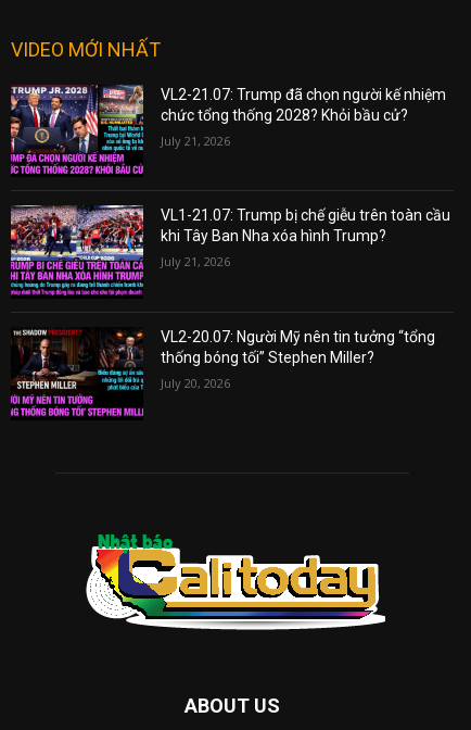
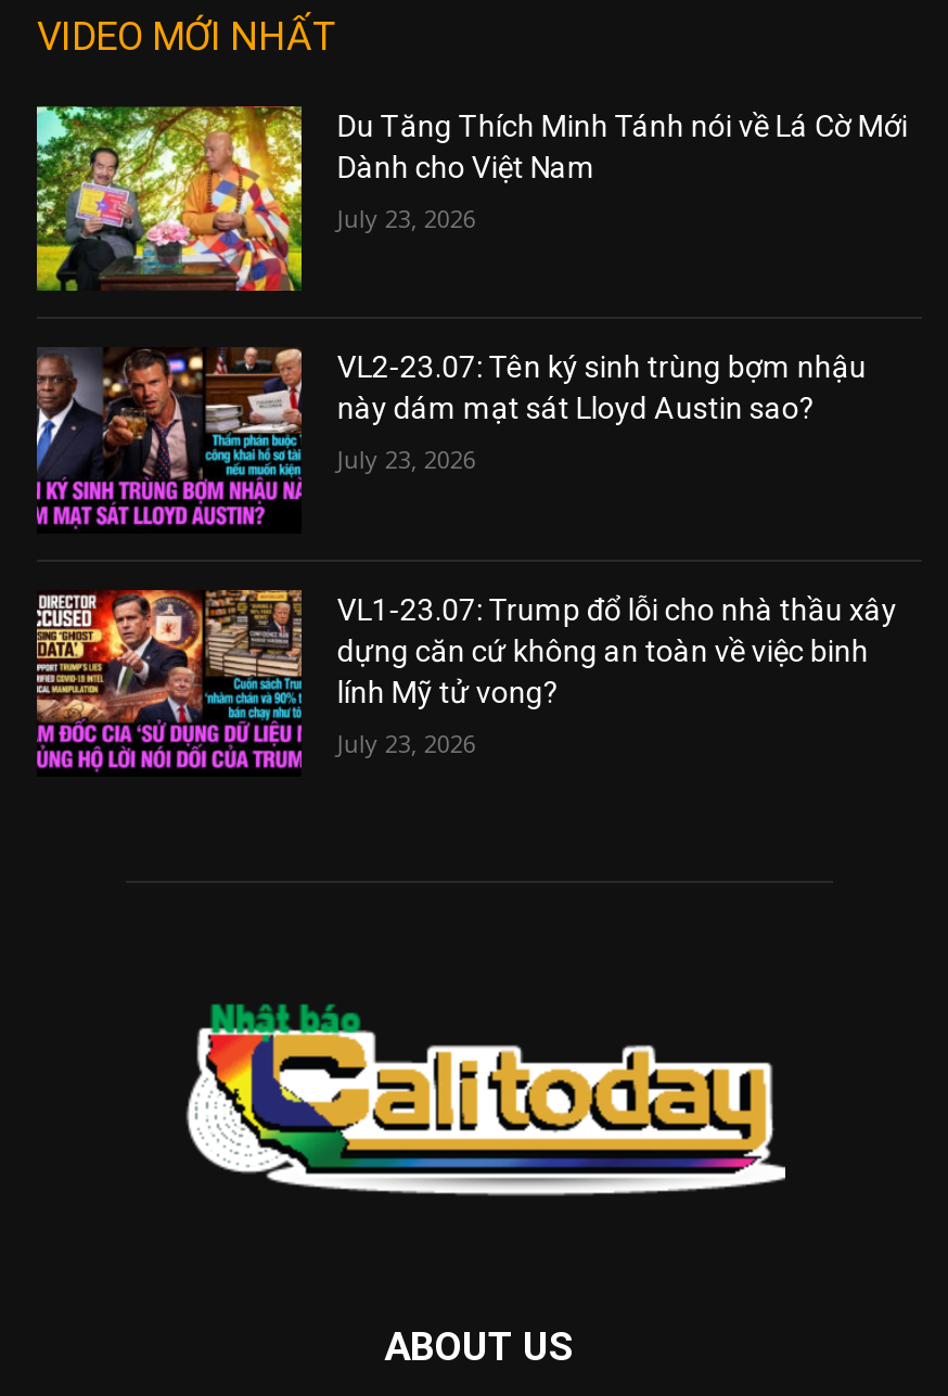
- [image]
- VL2-21.07: Trump đã chọn người kế nhiệm
- chức tổng thống 2028? Khỏi bầu cử?
+ [image]
+ Du Tăng Thích Minh Tánh nói về Lá Cờ Mới
+ Dành cho Việt Nam

- July 21, 2026
+ July 23, 2026

- [image]
- VL1-21.07: Trump bị chế giễu trên toàn cầu
- khi Tây Ban Nha xóa hình Trump?
+ [image]
+ VL2-23.07: Tên ký sinh trùng bợm nhậu
+ này dám mạt sát Lloyd Austin sao?

- July 21, 2026
+ July 23, 2026

- [image]
- VL2-20.07: Người Mỹ nên tin tưởng “tổng
- thống bóng tối” Stephen Miller?
+ [image]
+ VL1-23.07: Trump đổ lỗi cho nhà thầu xây
+ dựng căn cứ không an toàn về việc binh
+ lính Mỹ tử vong?

- July 20, 2026
+ July 23, 2026
